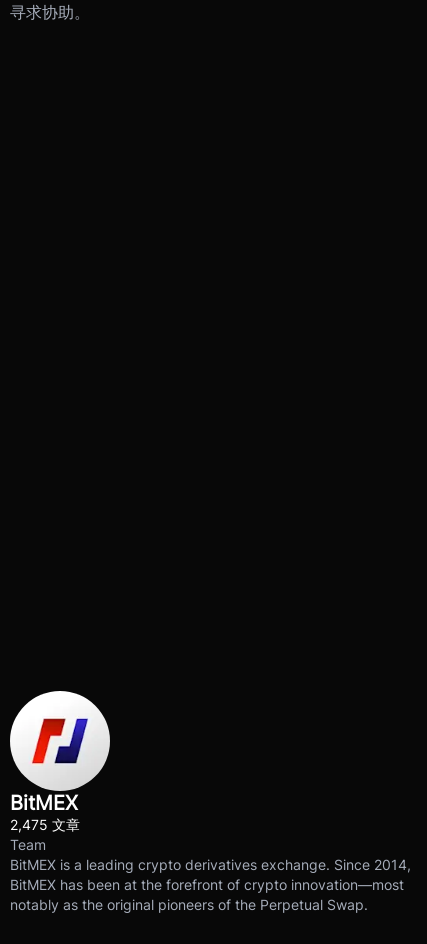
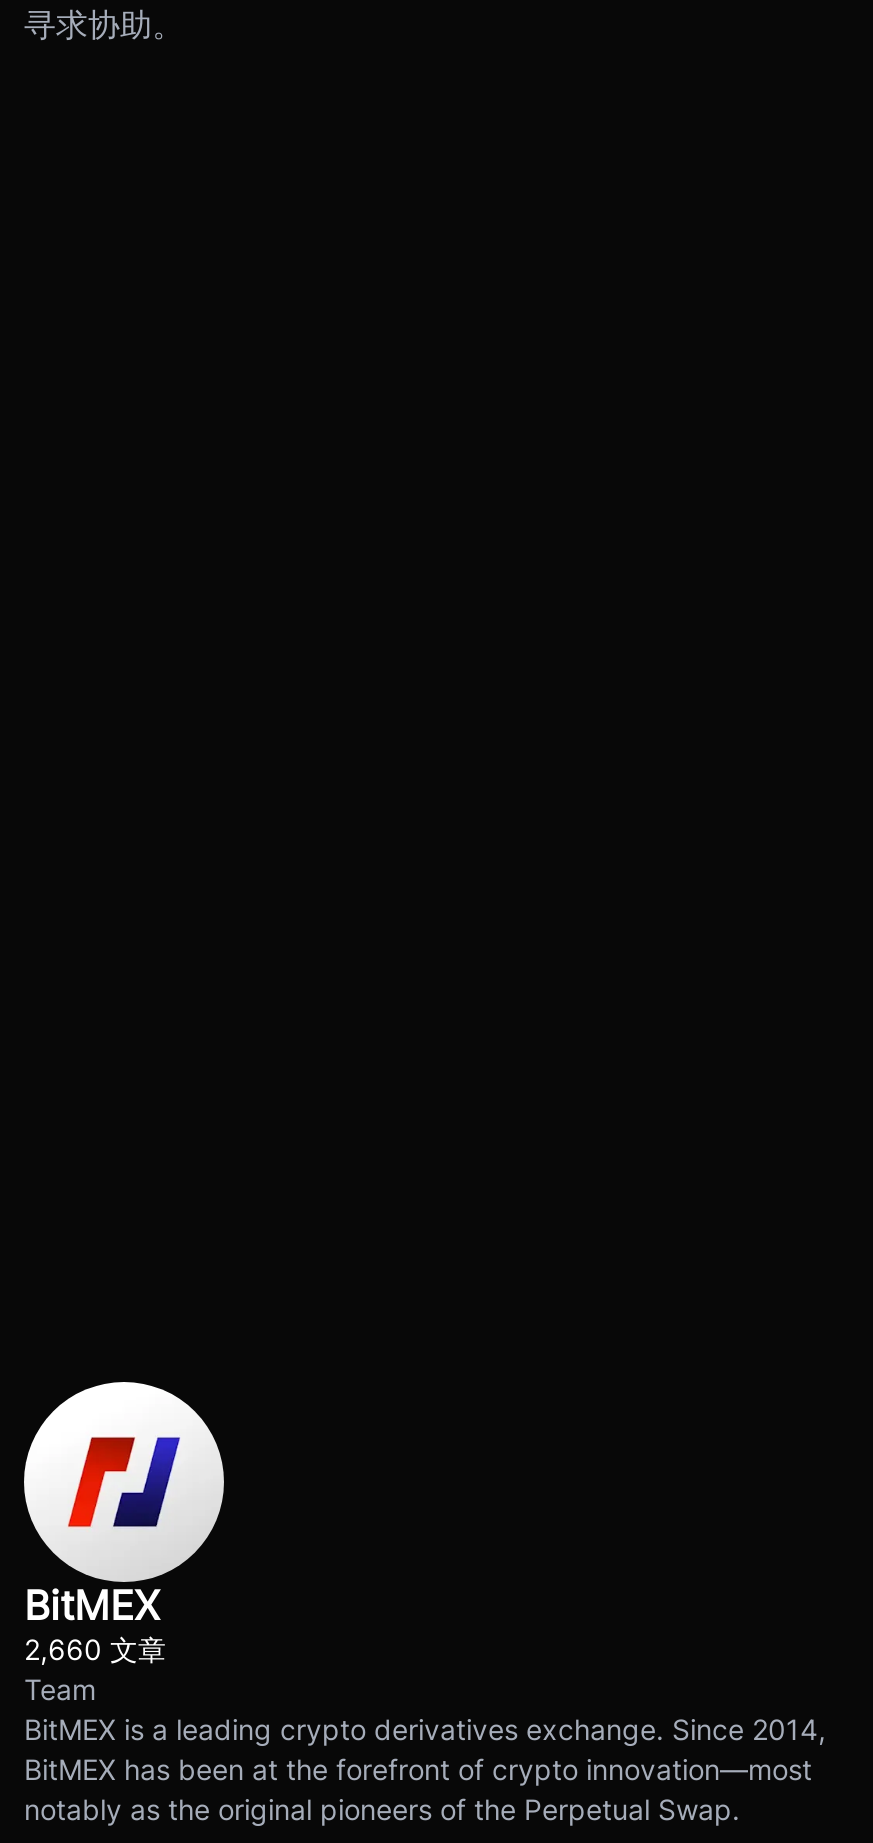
- 2,475 文章
+ 2,660 文章
